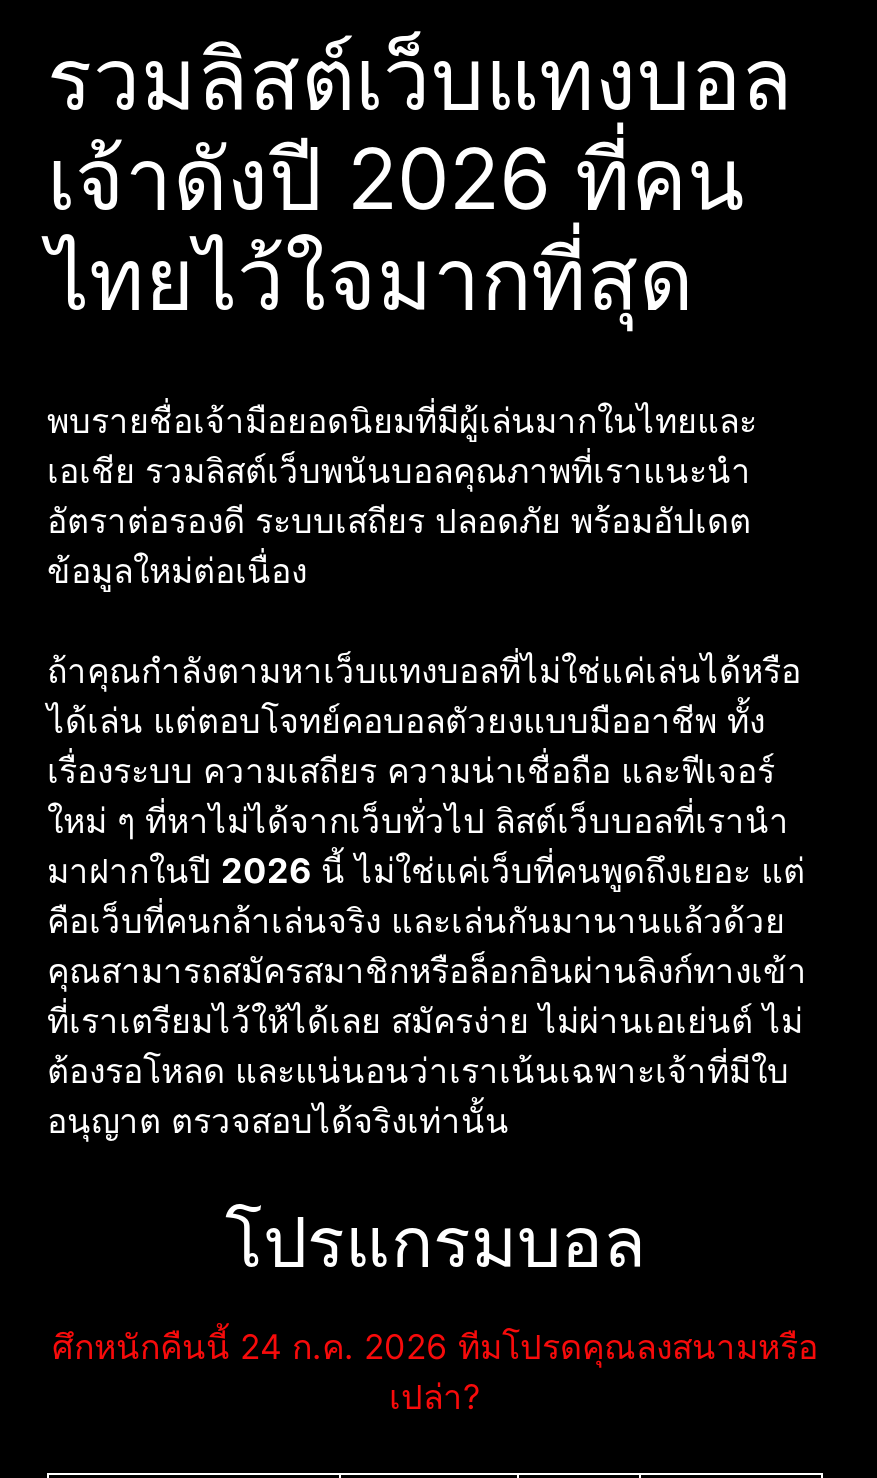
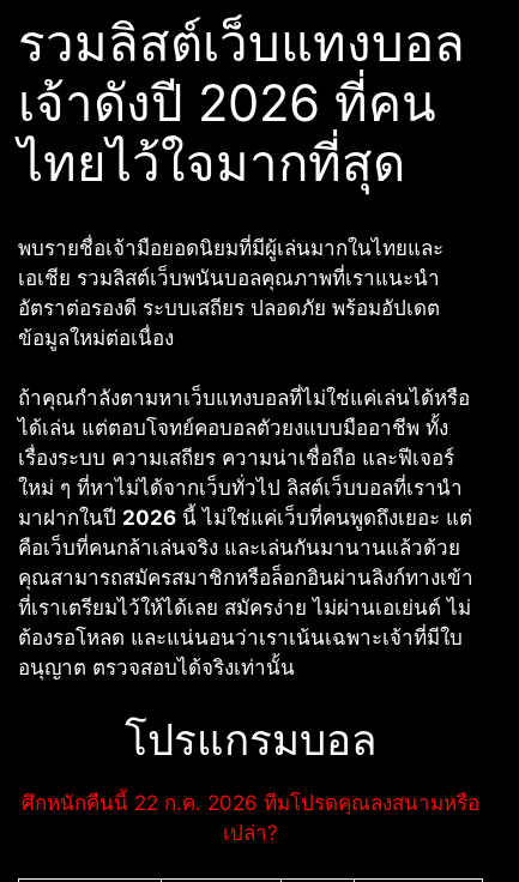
- ศึกหนักคืนนี้ 24 ก.ค. 2026 ทีมโปรดคุณลงสนามหรือ
+ ศึกหนักคืนนี้ 22 ก.ค. 2026 ทีมโปรดคุณลงสนามหรือ
